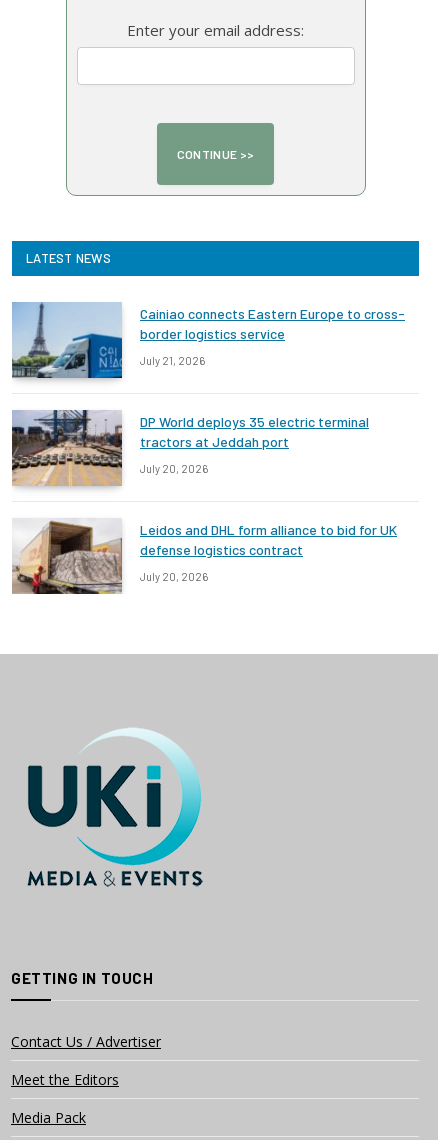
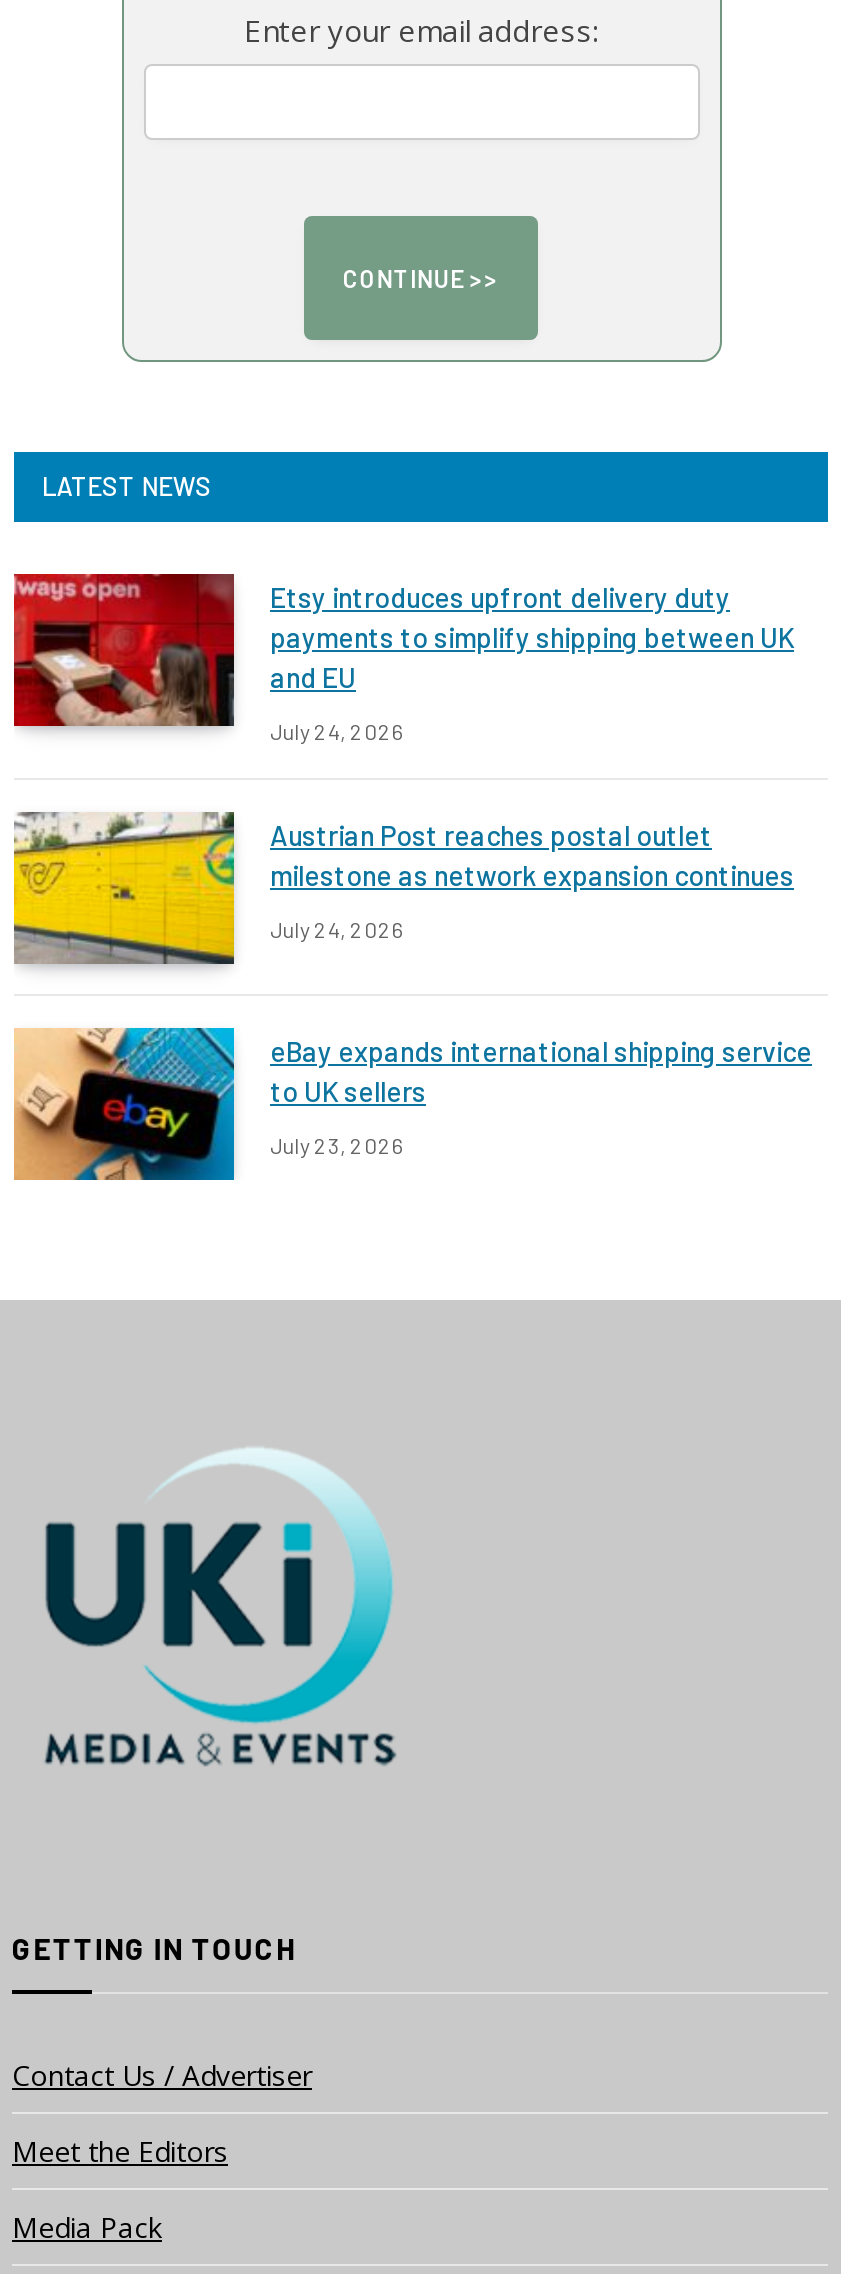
- [image]
- Cainiao connects Eastern Europe to cross-
- border logistics service
+ [image]
+ Etsy introduces upfront delivery duty
+ payments to simplify shipping between UK
+ and EU

- July 21, 2026
+ July 24, 2026

- [image]
- DP World deploys 35 electric terminal
- tractors at Jeddah port
+ [image]
+ Austrian Post reaches postal outlet
+ milestone as network expansion continues

- July 20, 2026
+ July 24, 2026

- [image]
- Leidos and DHL form alliance to bid for UK
- defense logistics contract
+ [image]
+ eBay expands international shipping service
+ to UK sellers

- July 20, 2026
+ July 23, 2026
